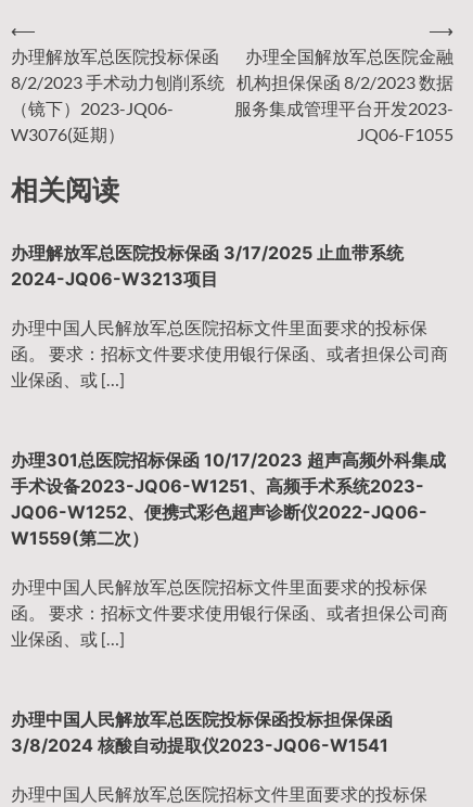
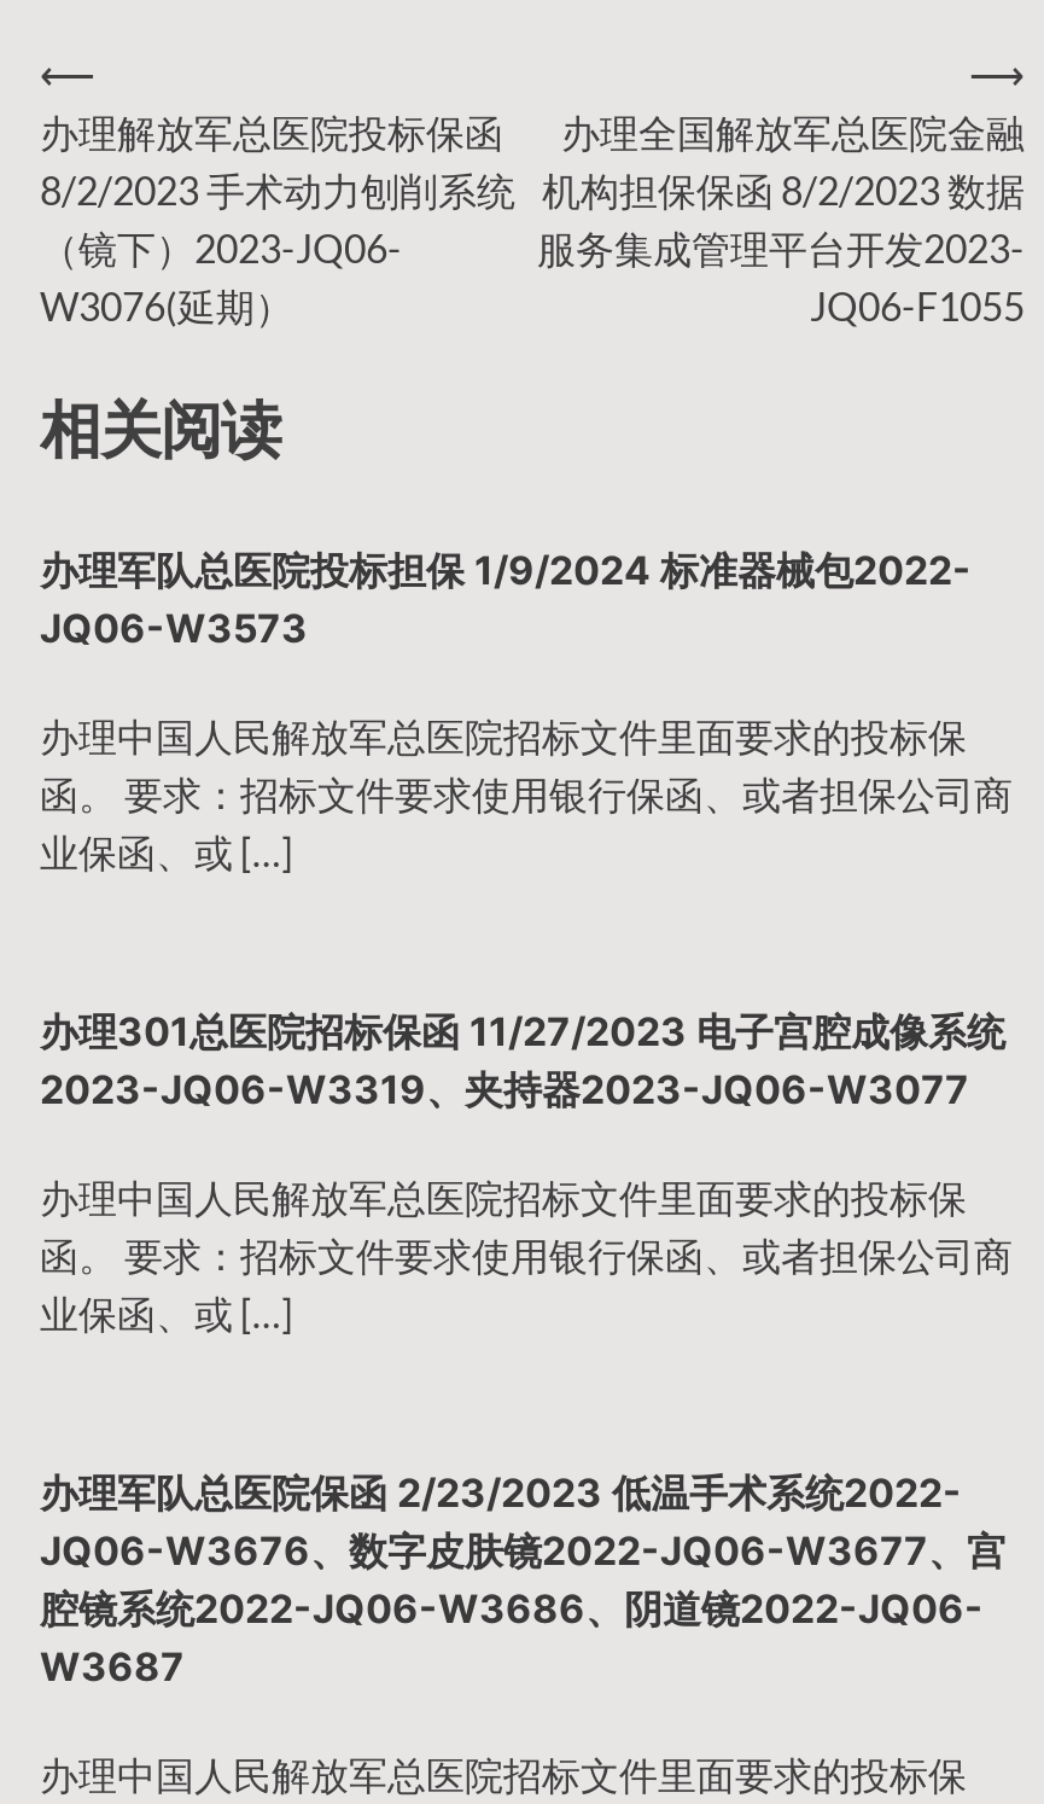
- 办理解放军总医院投标保函 3/17/2025 止血带系统
- 2024-JQ06-W3213项目
+ 办理军队总医院投标担保 1/9/2024 标准器械包2022-
+ JQ06-W3573

- 办理301总医院招标保函 10/17/2023 超声高频外科集成
- 手术设备2023-JQ06-W1251、高频手术系统2023-
- JQ06-W1252、便携式彩色超声诊断仪2022-JQ06-
- W1559(第二次）
+ 办理301总医院招标保函 11/27/2023 电子宫腔成像系统
+ 2023-JQ06-W3319、夹持器2023-JQ06-W3077

moved up: 办理中国人民解放军总医院招标文件里面要求的投标保 | 函。 要求：招标文件要求使用银行保函、或者担保公司商 | 业保函、或 […]

- 办理中国人民解放军总医院投标保函投标担保保函
- 3/8/2024 核酸自动提取仪2023-JQ06-W1541
+ 办理军队总医院保函 2/23/2023 低温手术系统2022-
+ JQ06-W3676、数字皮肤镜2022-JQ06-W3677、宫
+ 腔镜系统2022-JQ06-W3686、阴道镜2022-JQ06-
+ W3687
